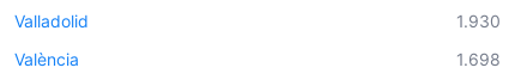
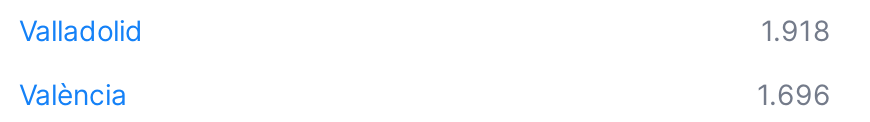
- 1.930
+ 1.918

- 1.698
+ 1.696
